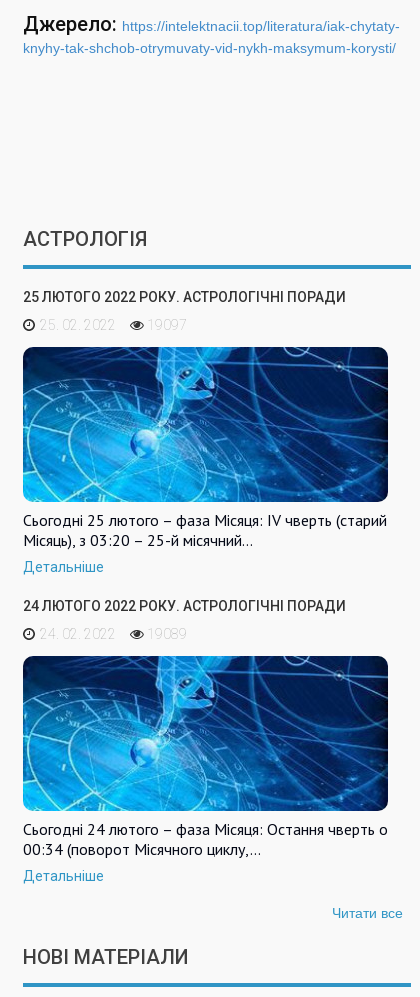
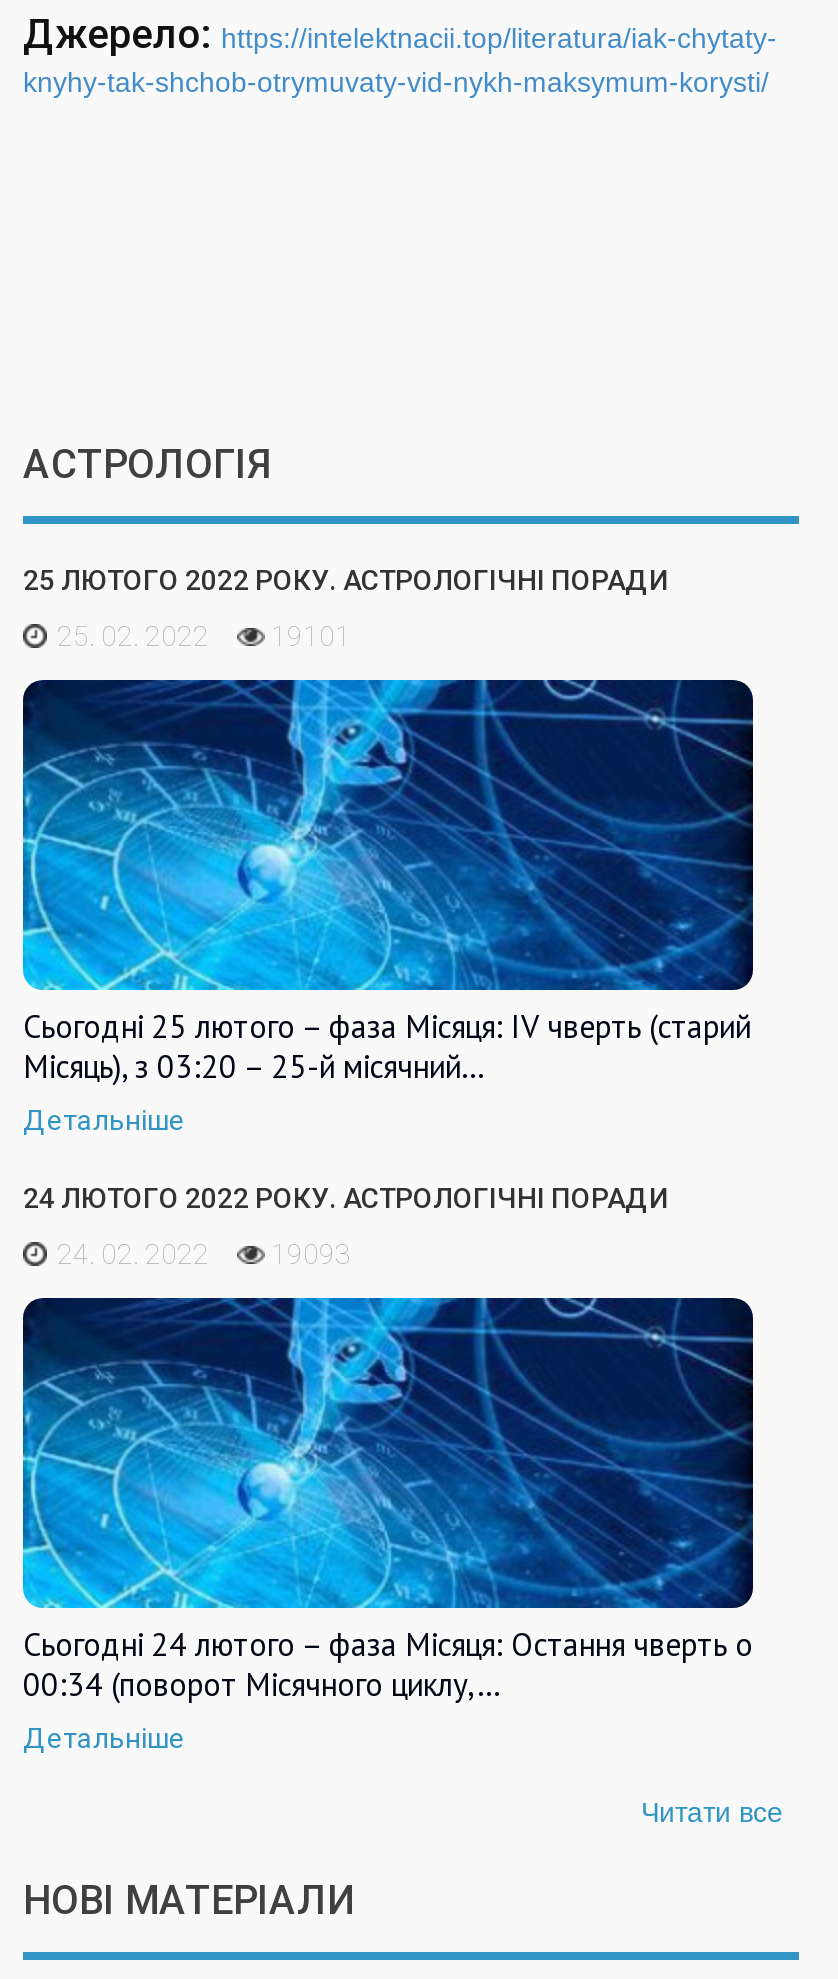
- 25. 02. 2022 19097
+ 25. 02. 2022 19101

- 24. 02. 2022 19089
+ 24. 02. 2022 19093
